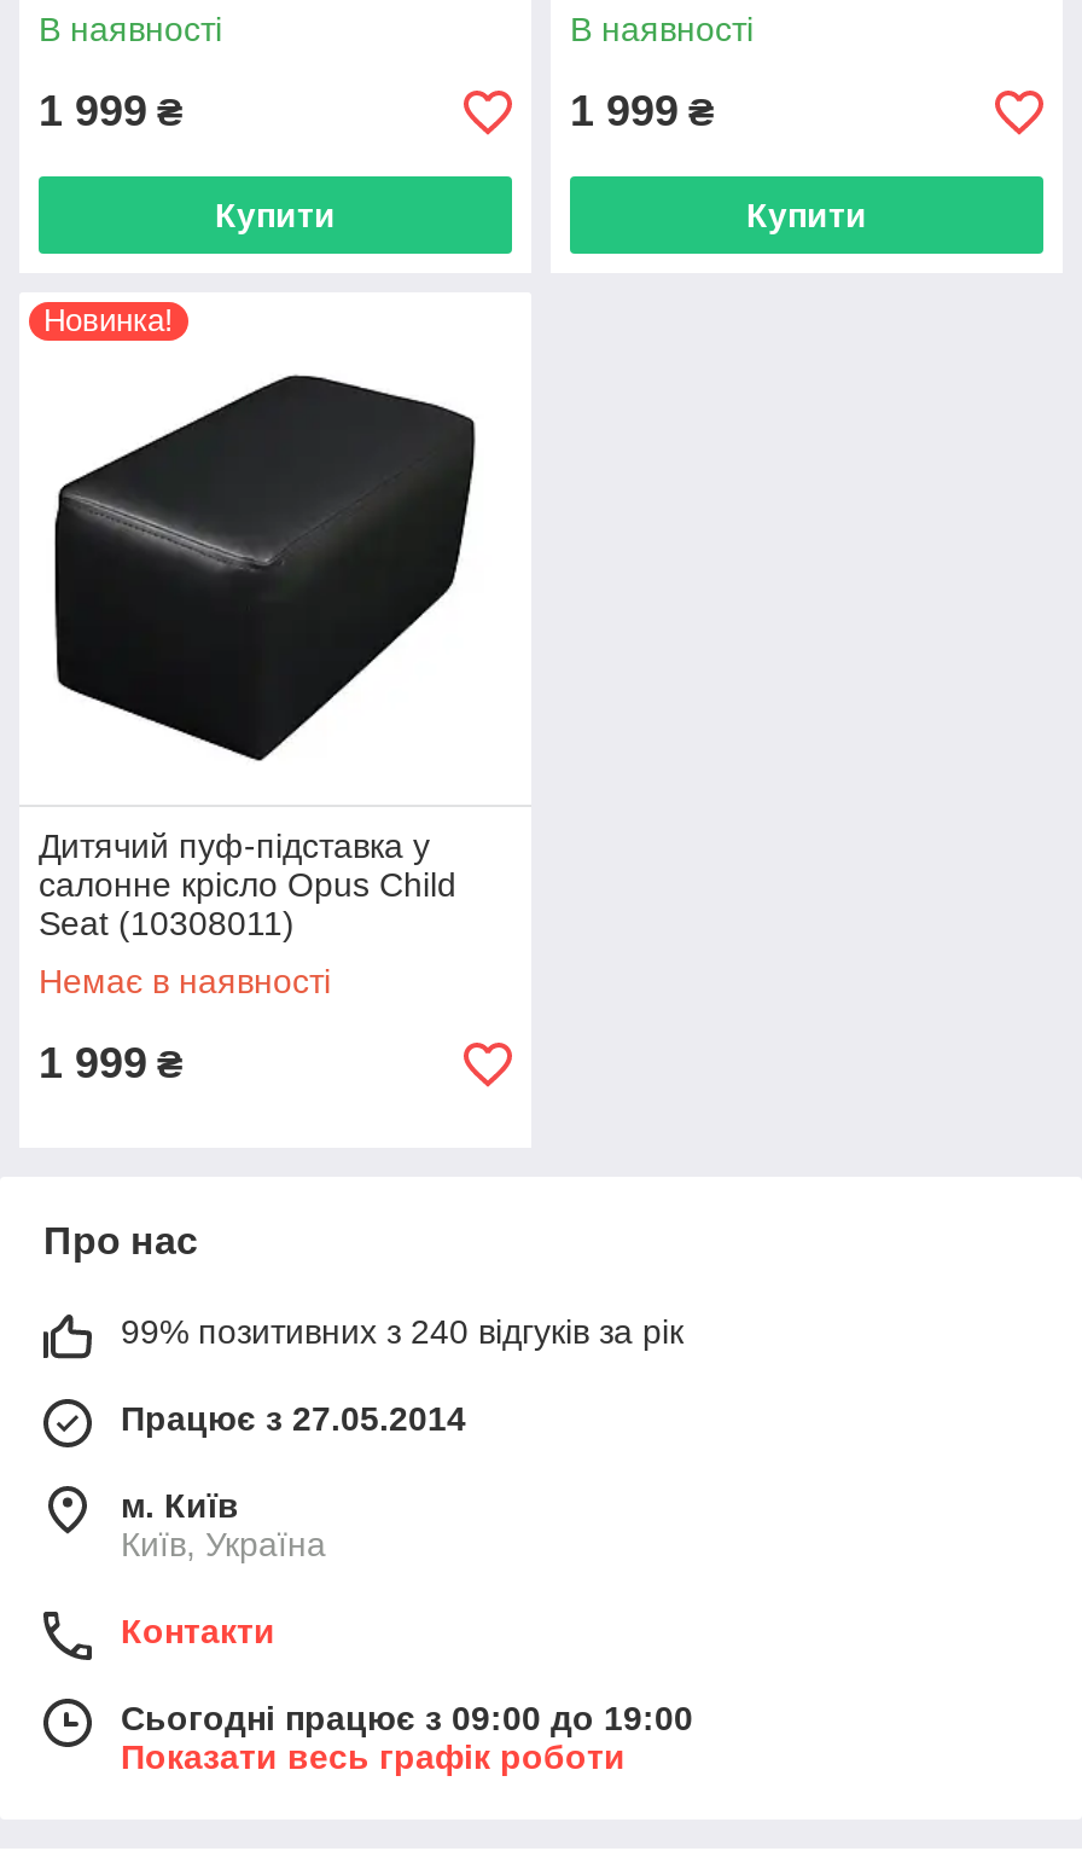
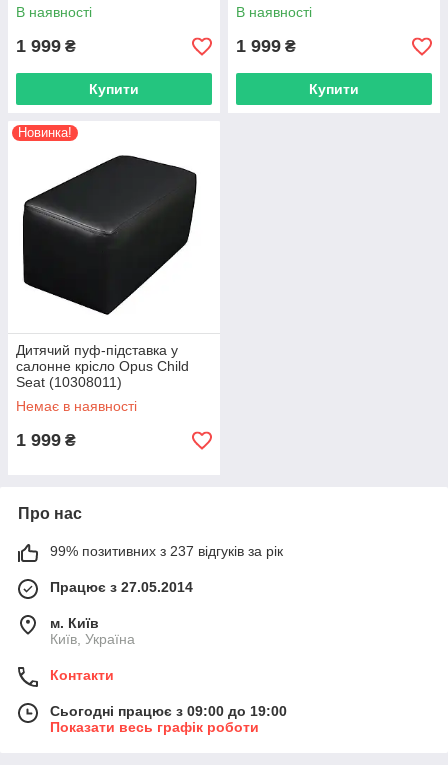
- 99% позитивних з 240 відгуків за рік
+ 99% позитивних з 237 відгуків за рік
